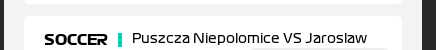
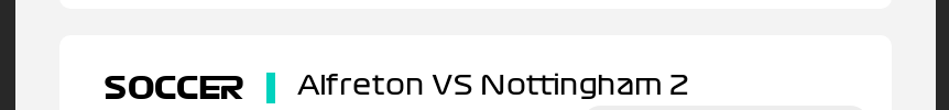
- Puszcza Niepolomice VS Jaroslaw
+ Alfreton VS Nottingham 2
